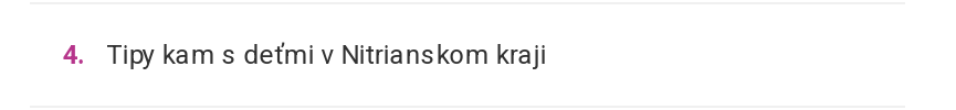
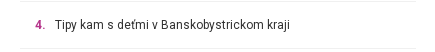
- Tipy kam s deťmi v Nitrianskom kraji
+ Tipy kam s deťmi v Banskobystrickom kraji
